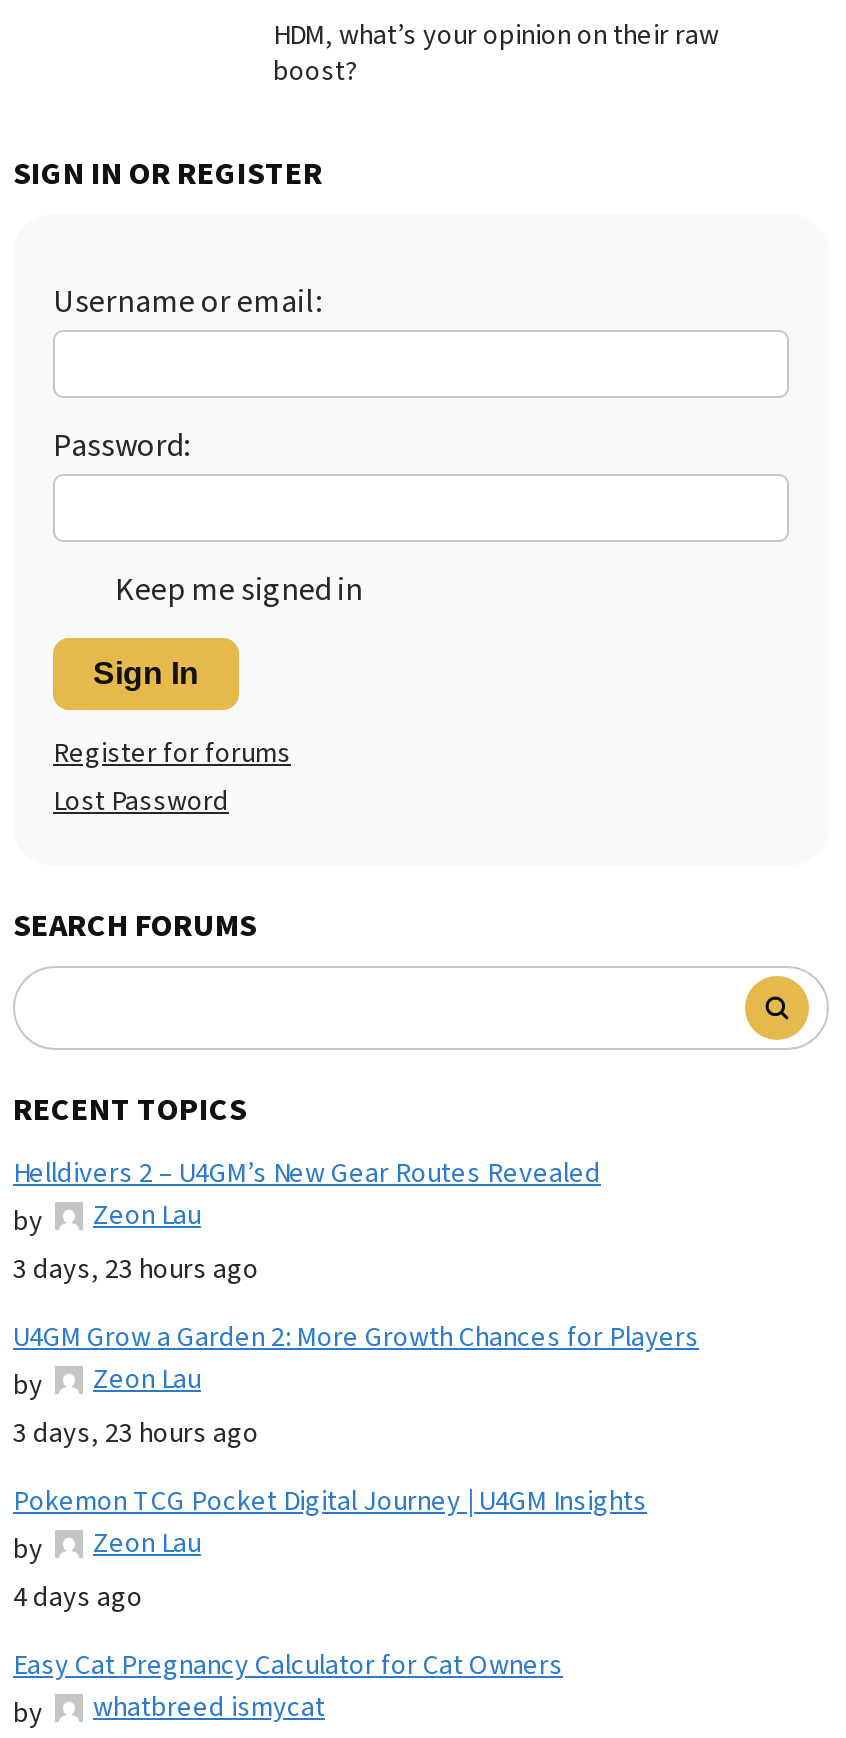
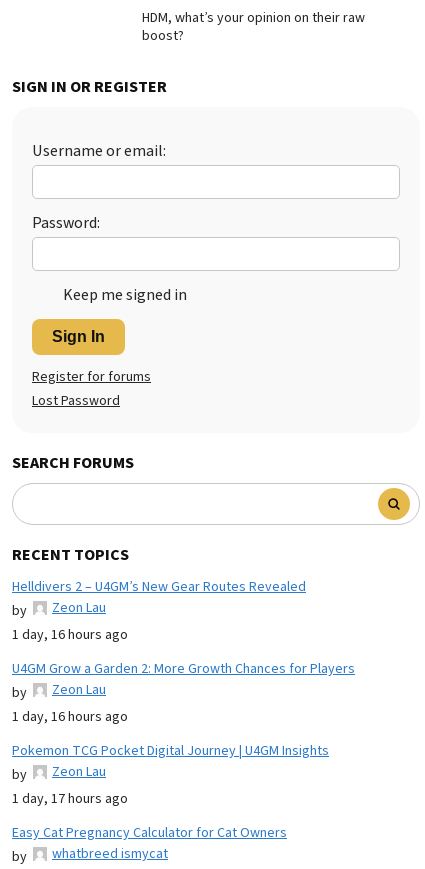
- 3 days, 23 hours ago
+ 1 day, 16 hours ago

- 3 days, 23 hours ago
+ 1 day, 16 hours ago

- 4 days ago
+ 1 day, 17 hours ago
